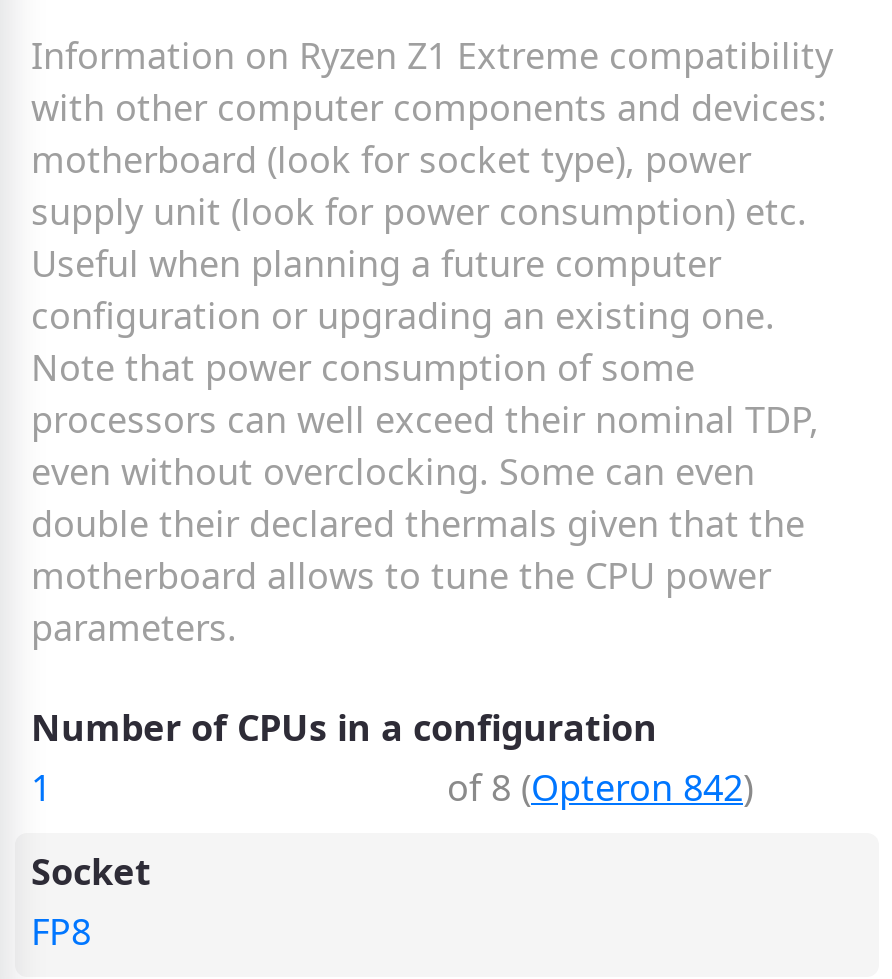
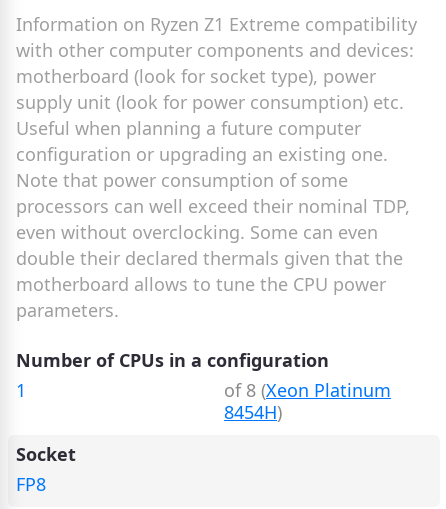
- of 8 (Opteron 842)
+ of 8 (Xeon Platinum
+ 8454H)
